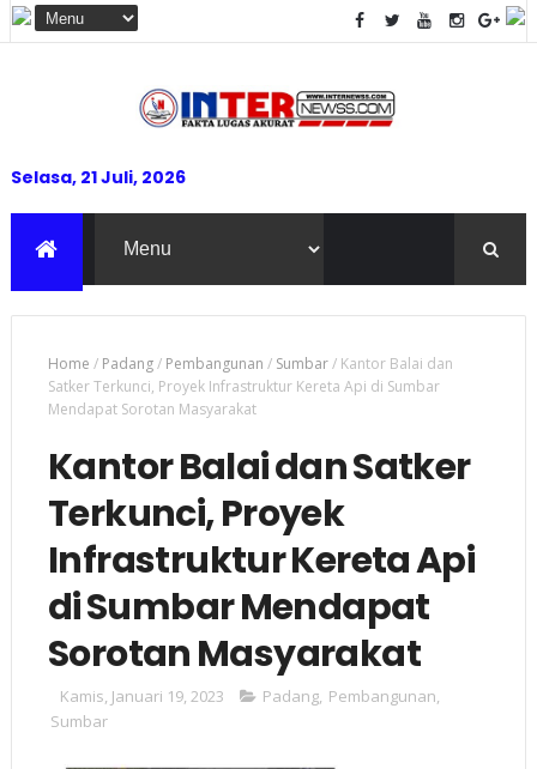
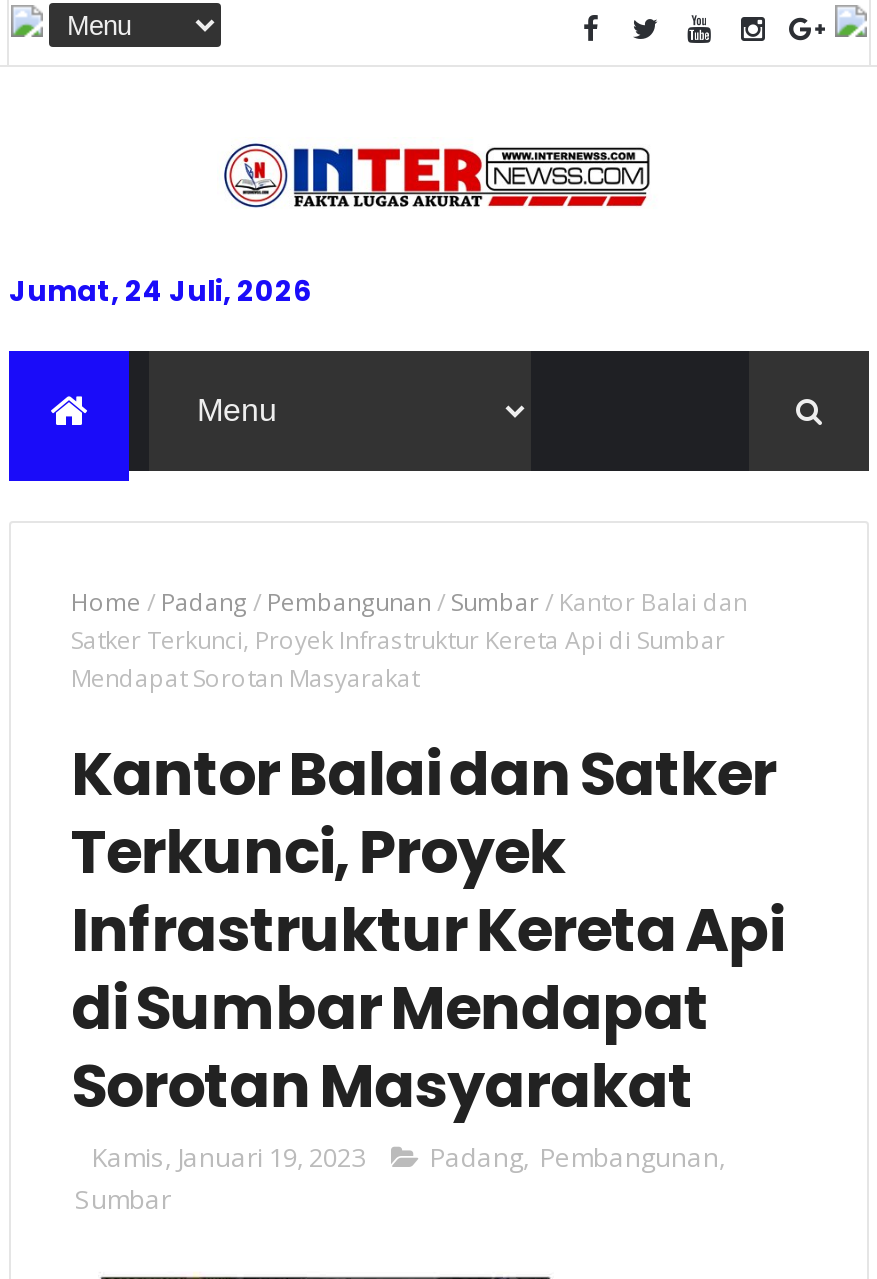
- Selasa, 21 Juli, 2026
+ Jumat, 24 Juli, 2026
